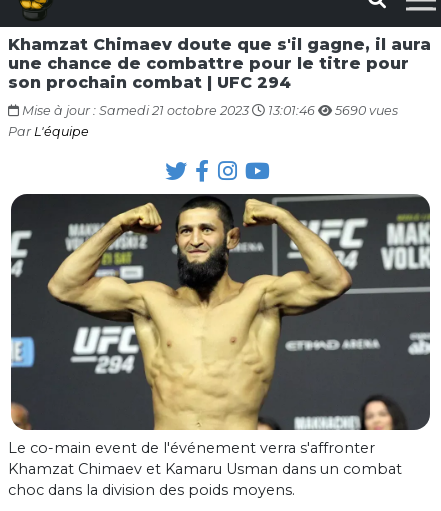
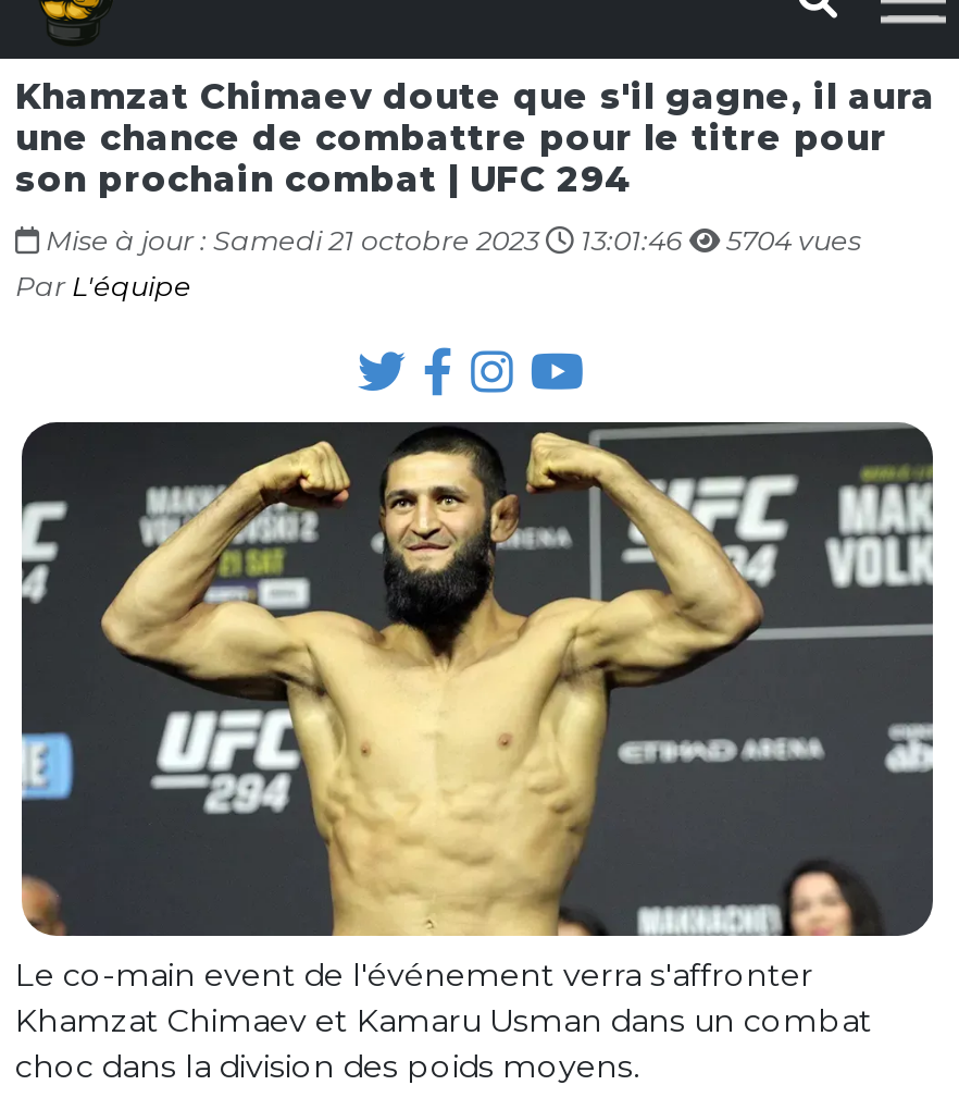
- 5690 vues
+ 5704 vues
